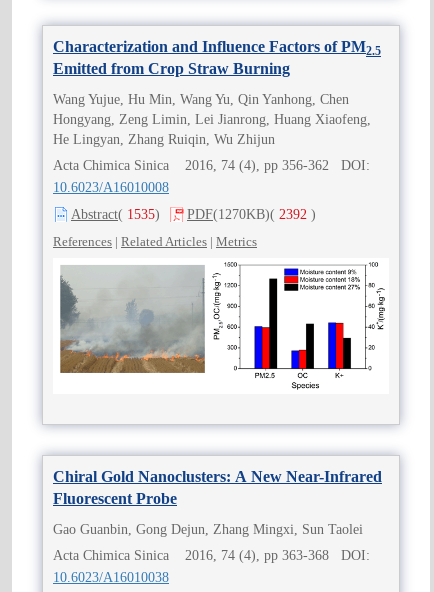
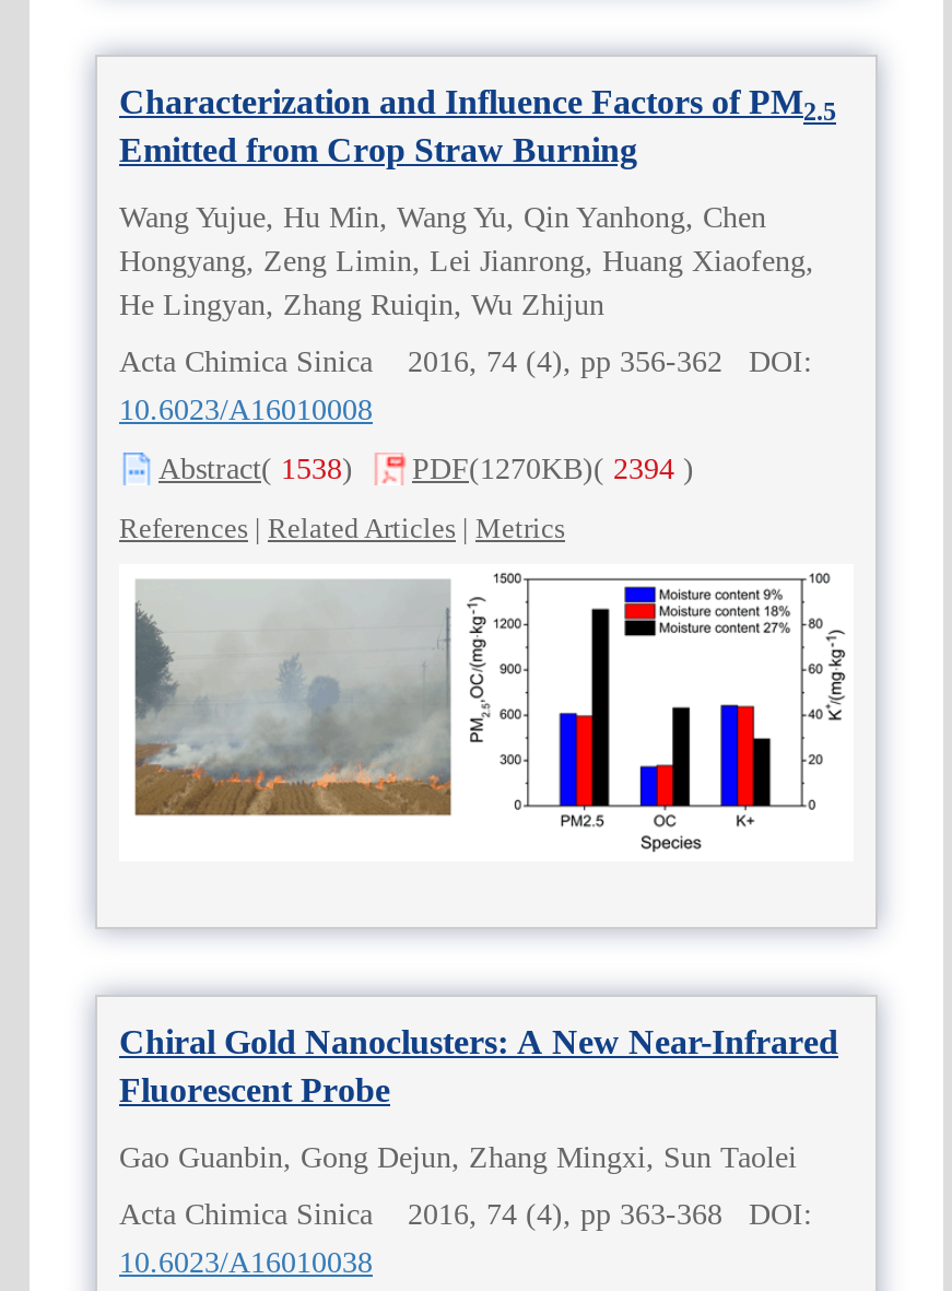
- Abstract(1535)
+ Abstract(1538)

- PDF(1270KB)(2392)
+ PDF(1270KB)(2394)
